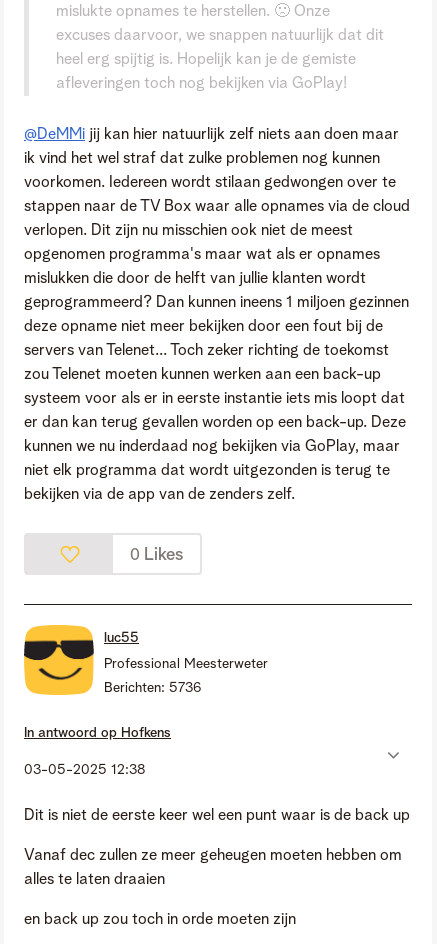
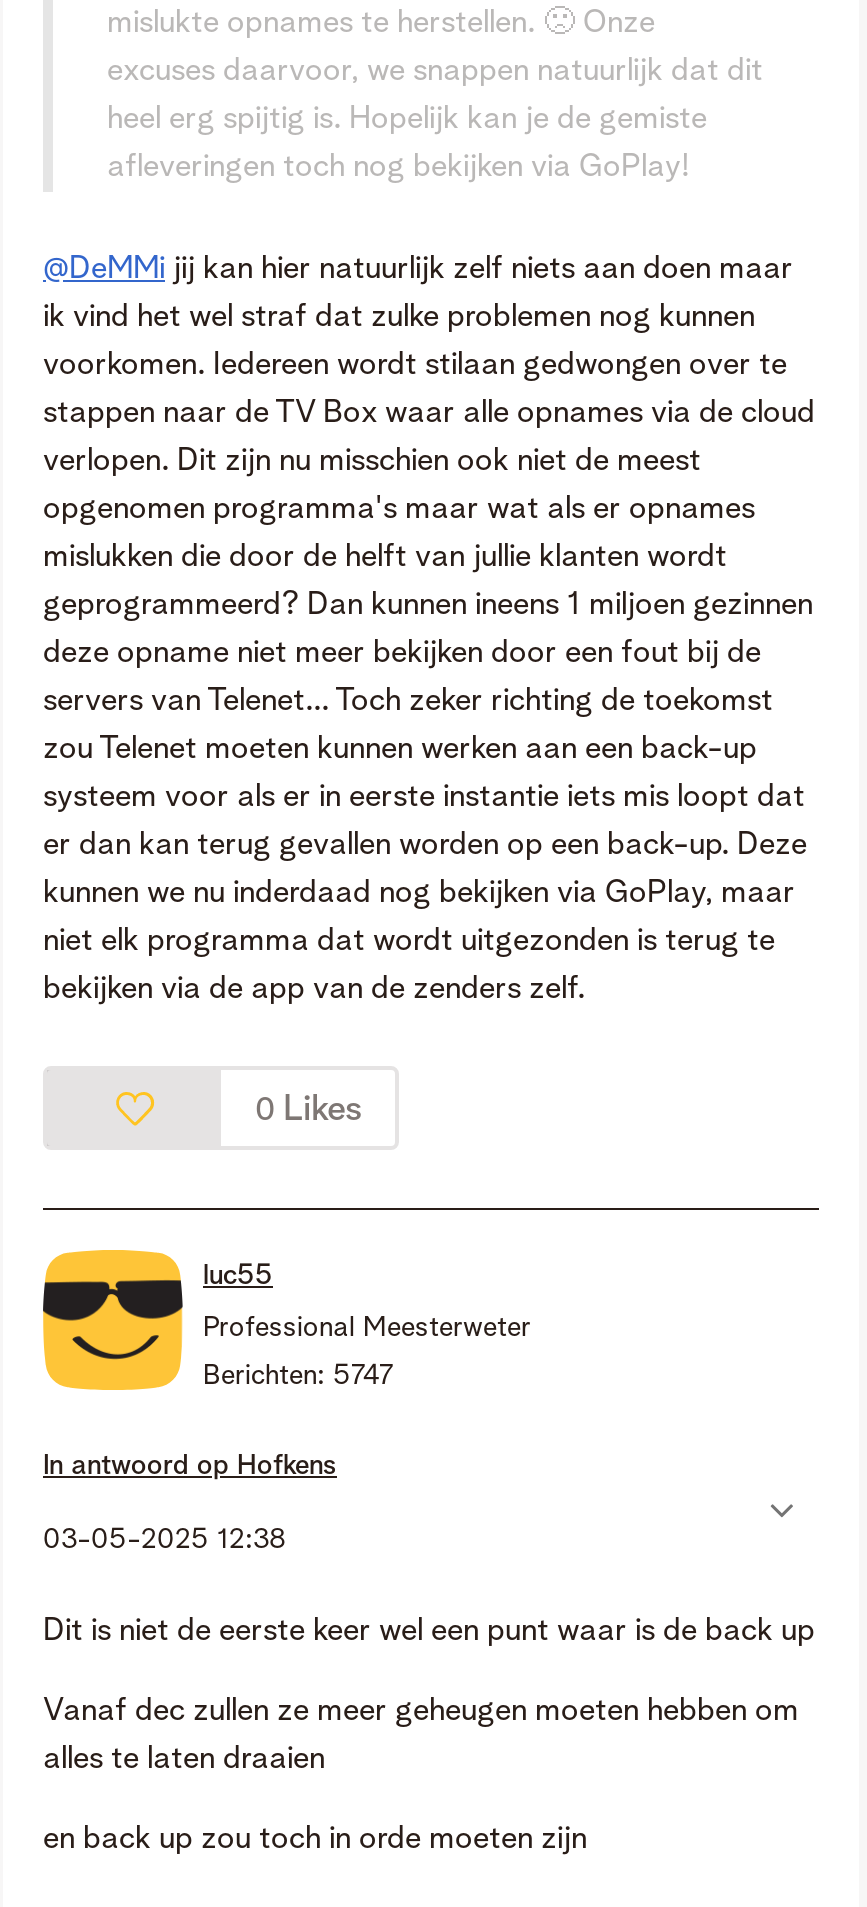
- Berichten: 5736
+ Berichten: 5747
